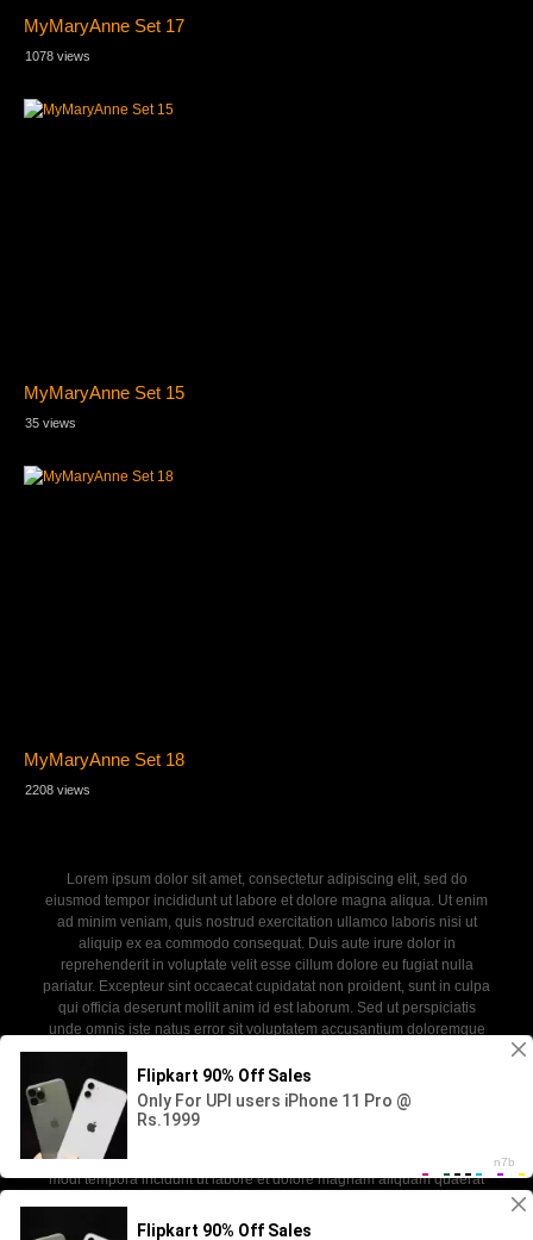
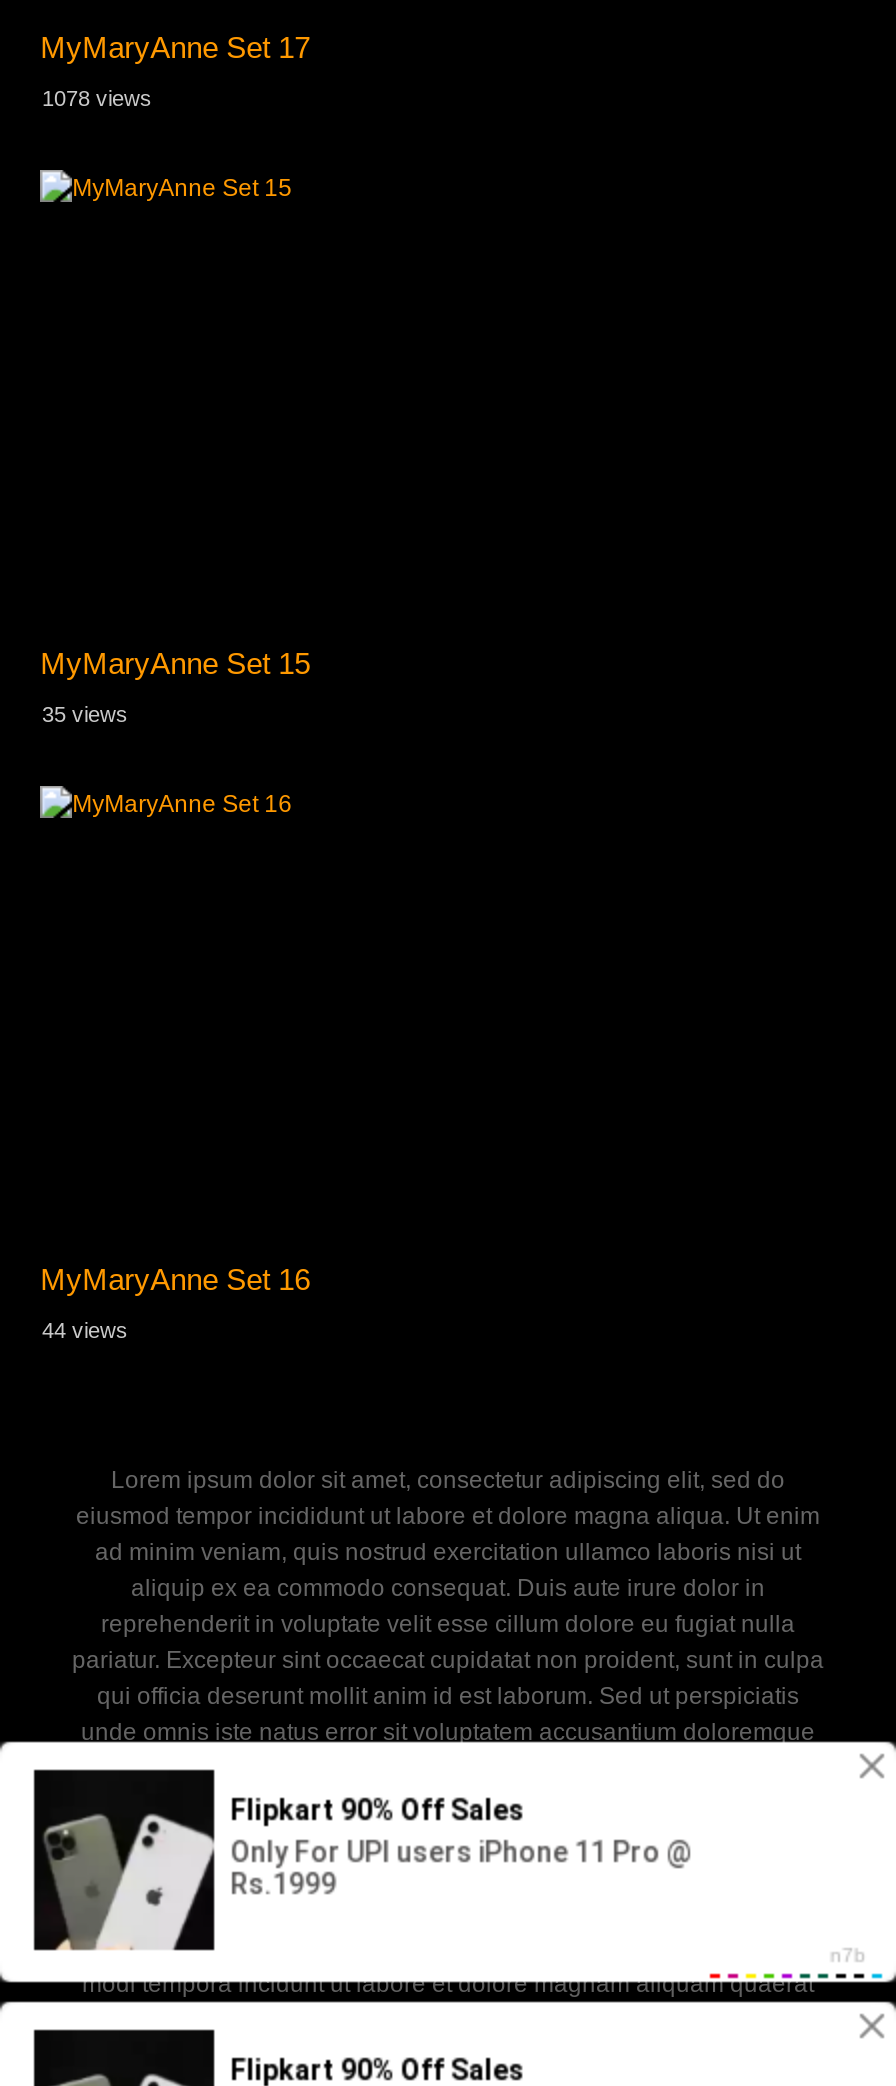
- MyMaryAnne Set 18
+ MyMaryAnne Set 16

- 2208 views
+ 44 views
